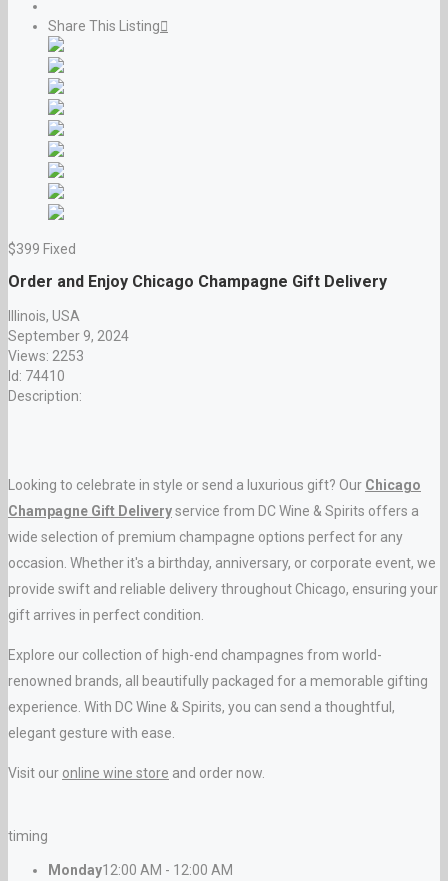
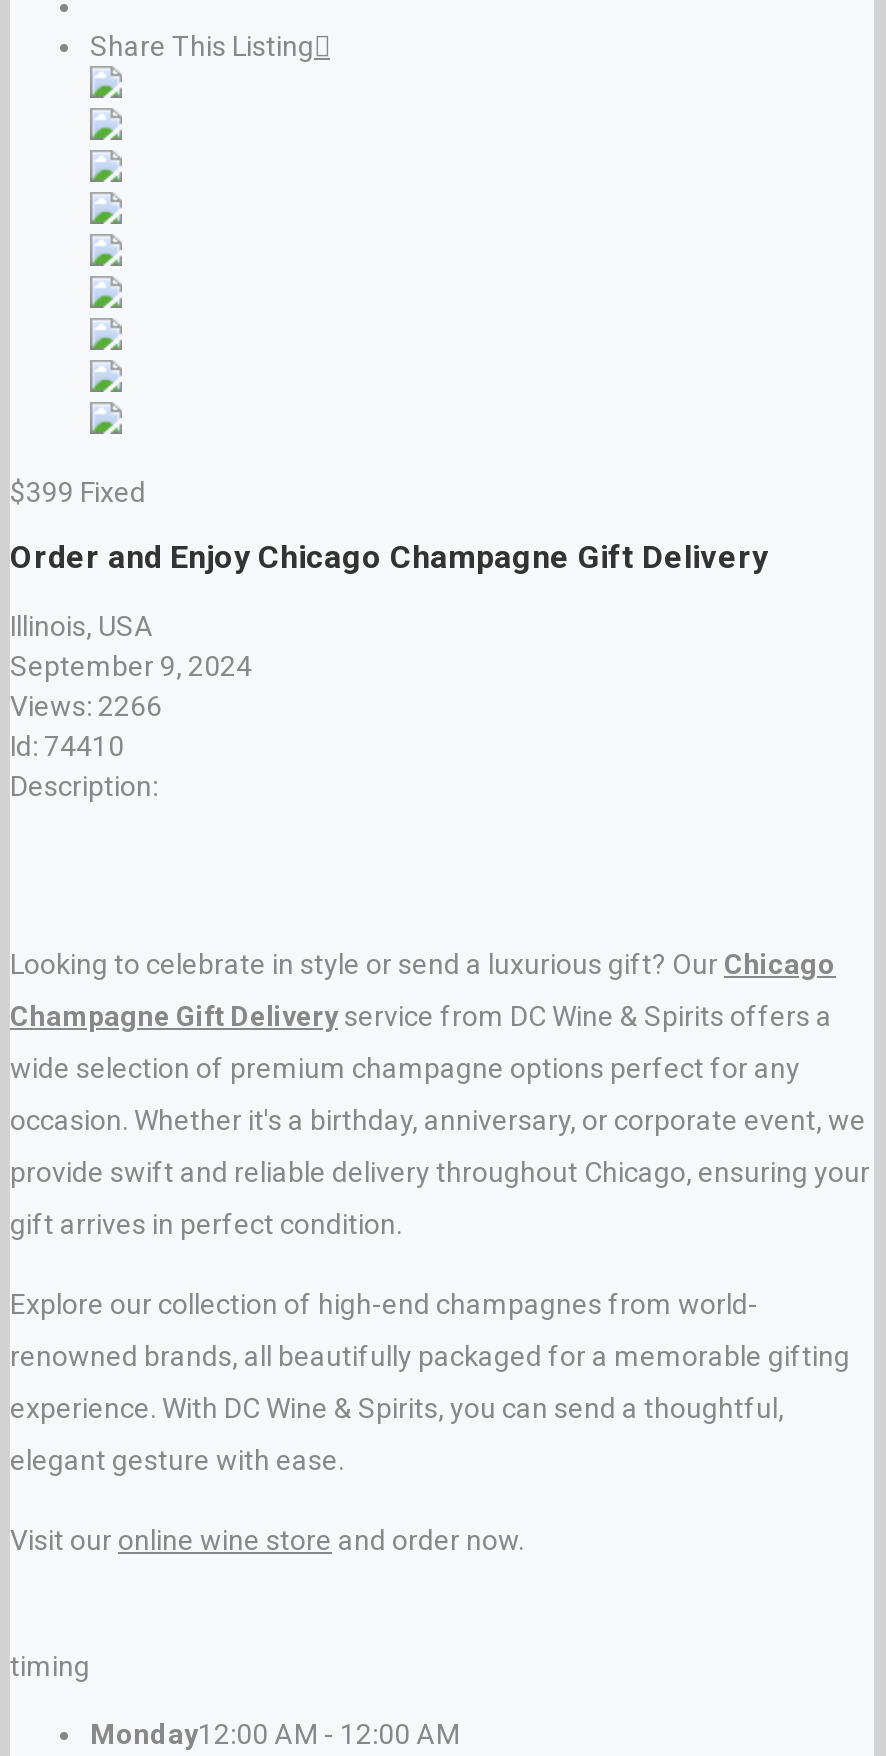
- Views: 2253
+ Views: 2266
